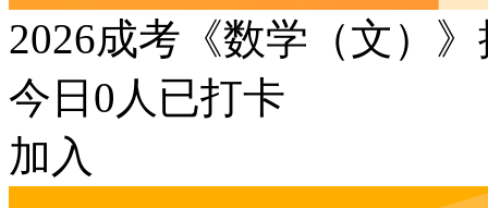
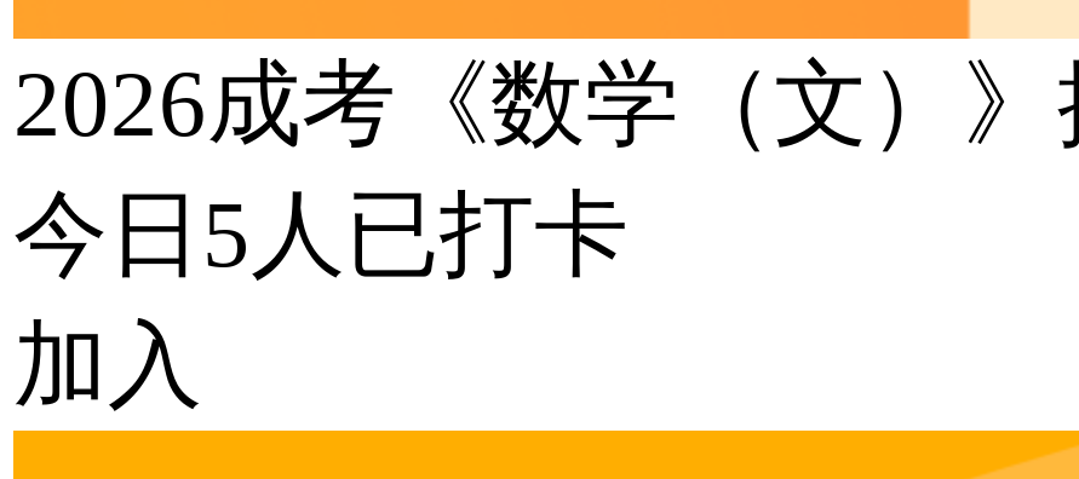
- 今日0人已打卡
+ 今日5人已打卡
